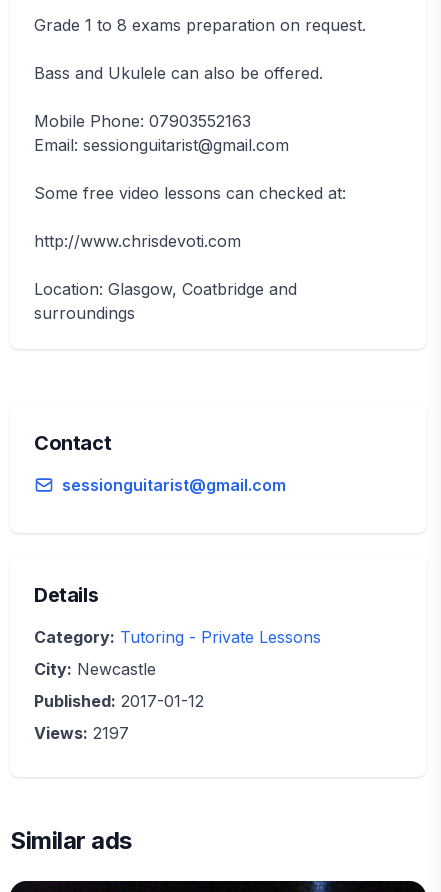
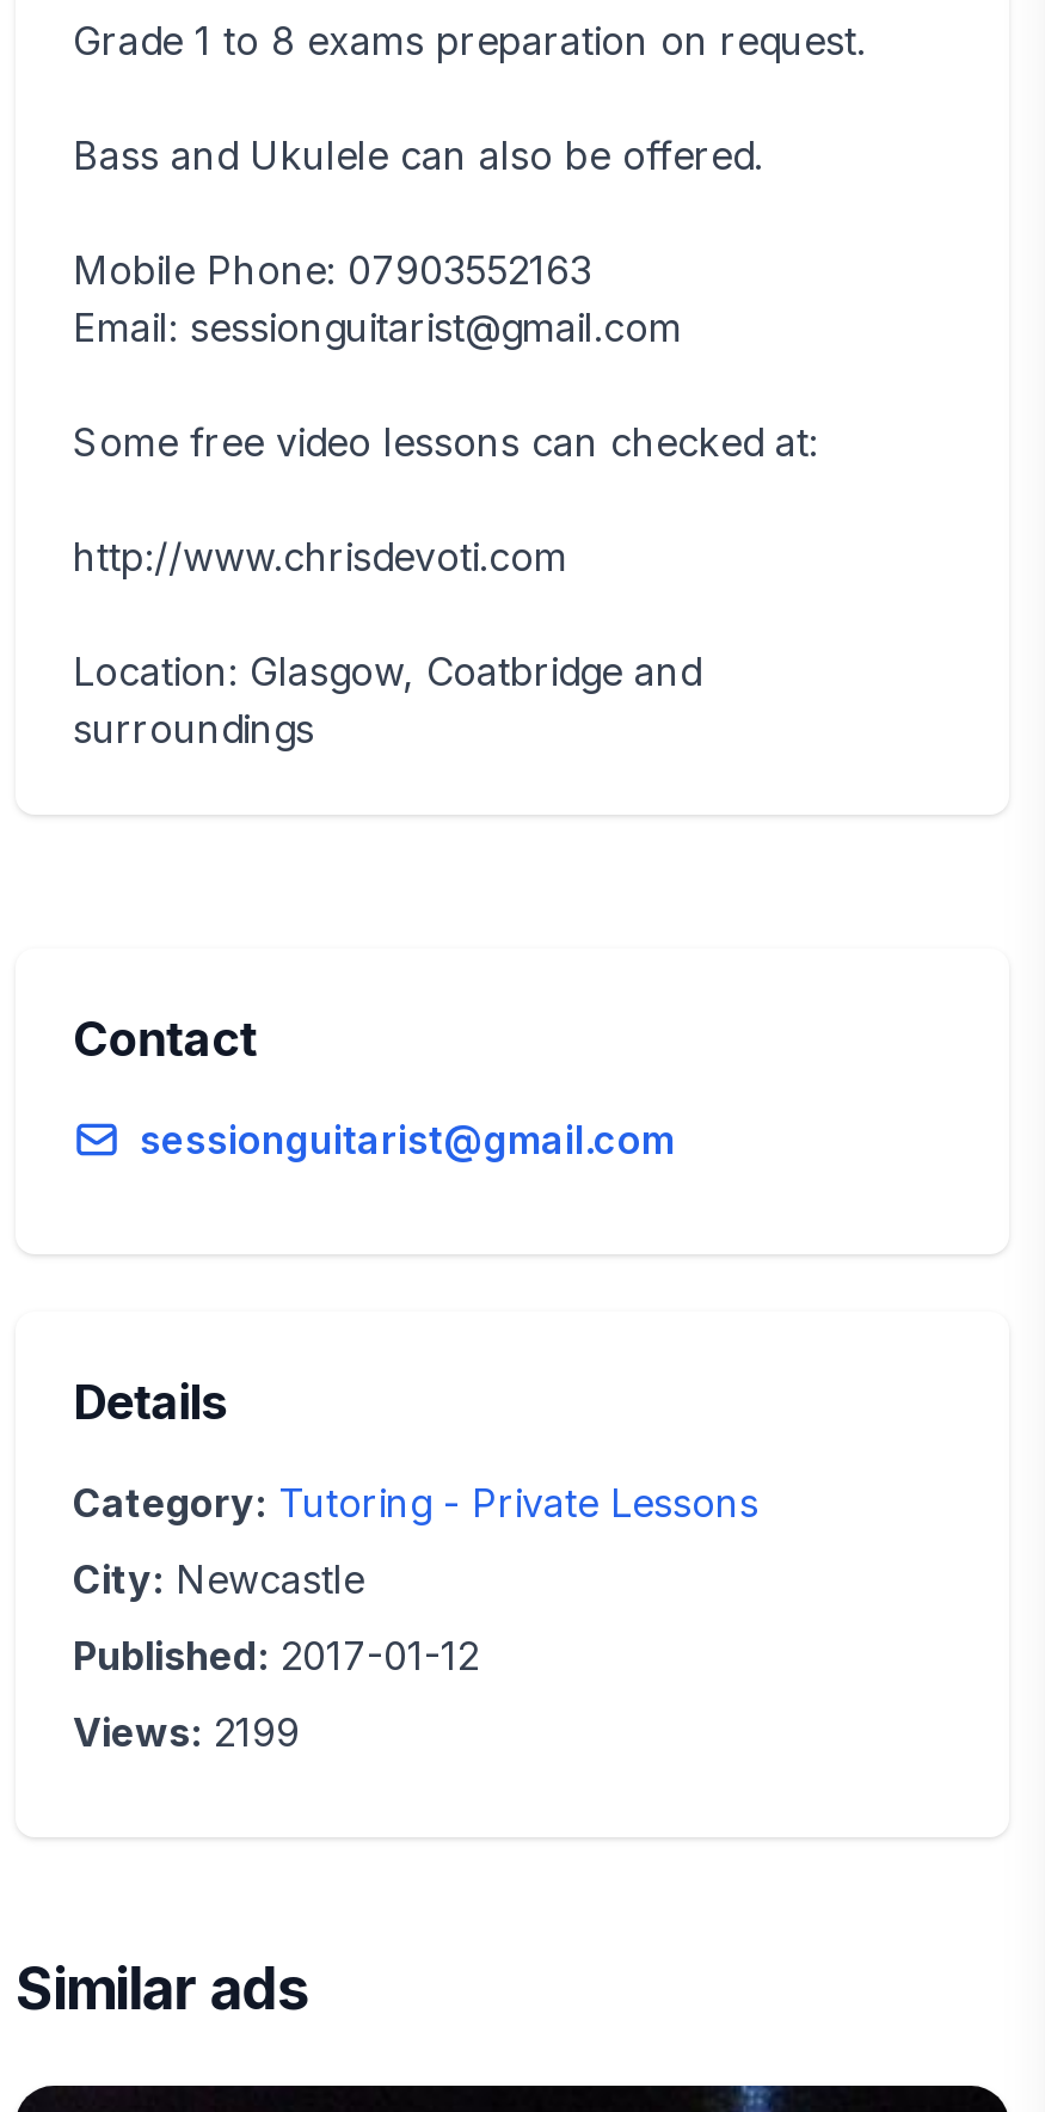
- Views: 2197
+ Views: 2199
